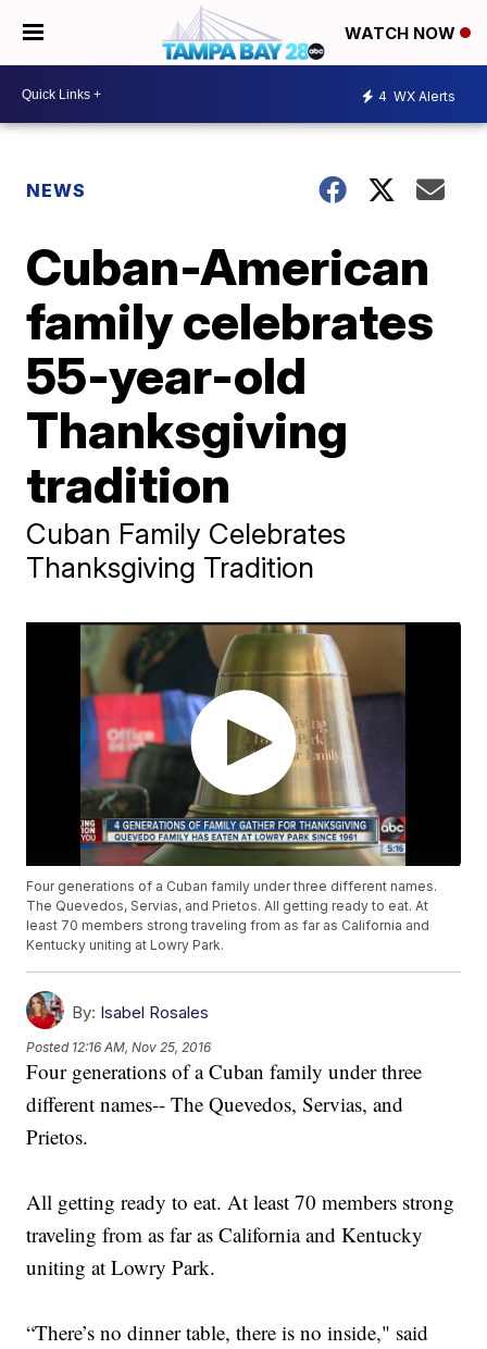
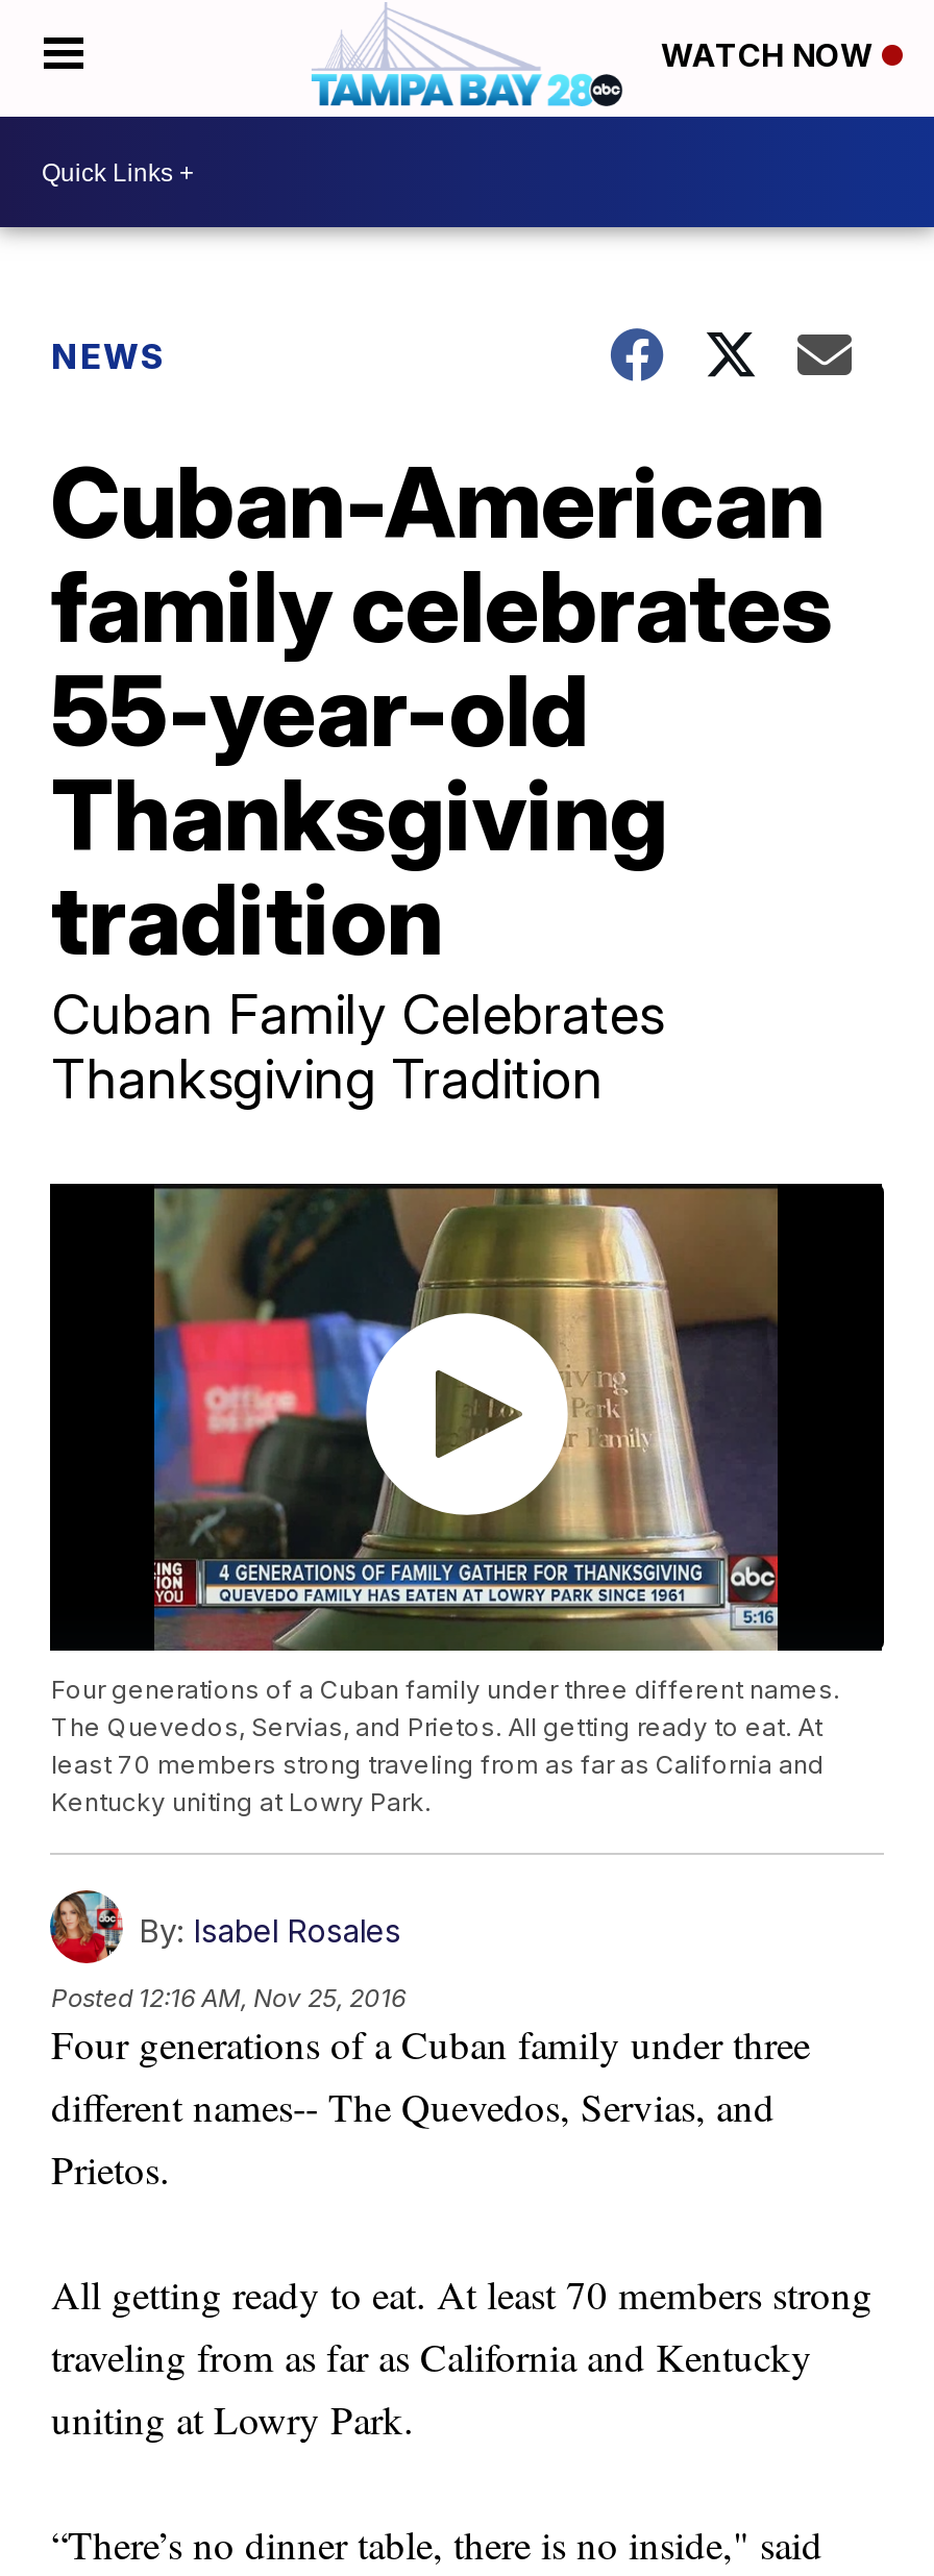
- 4 WX Alerts
